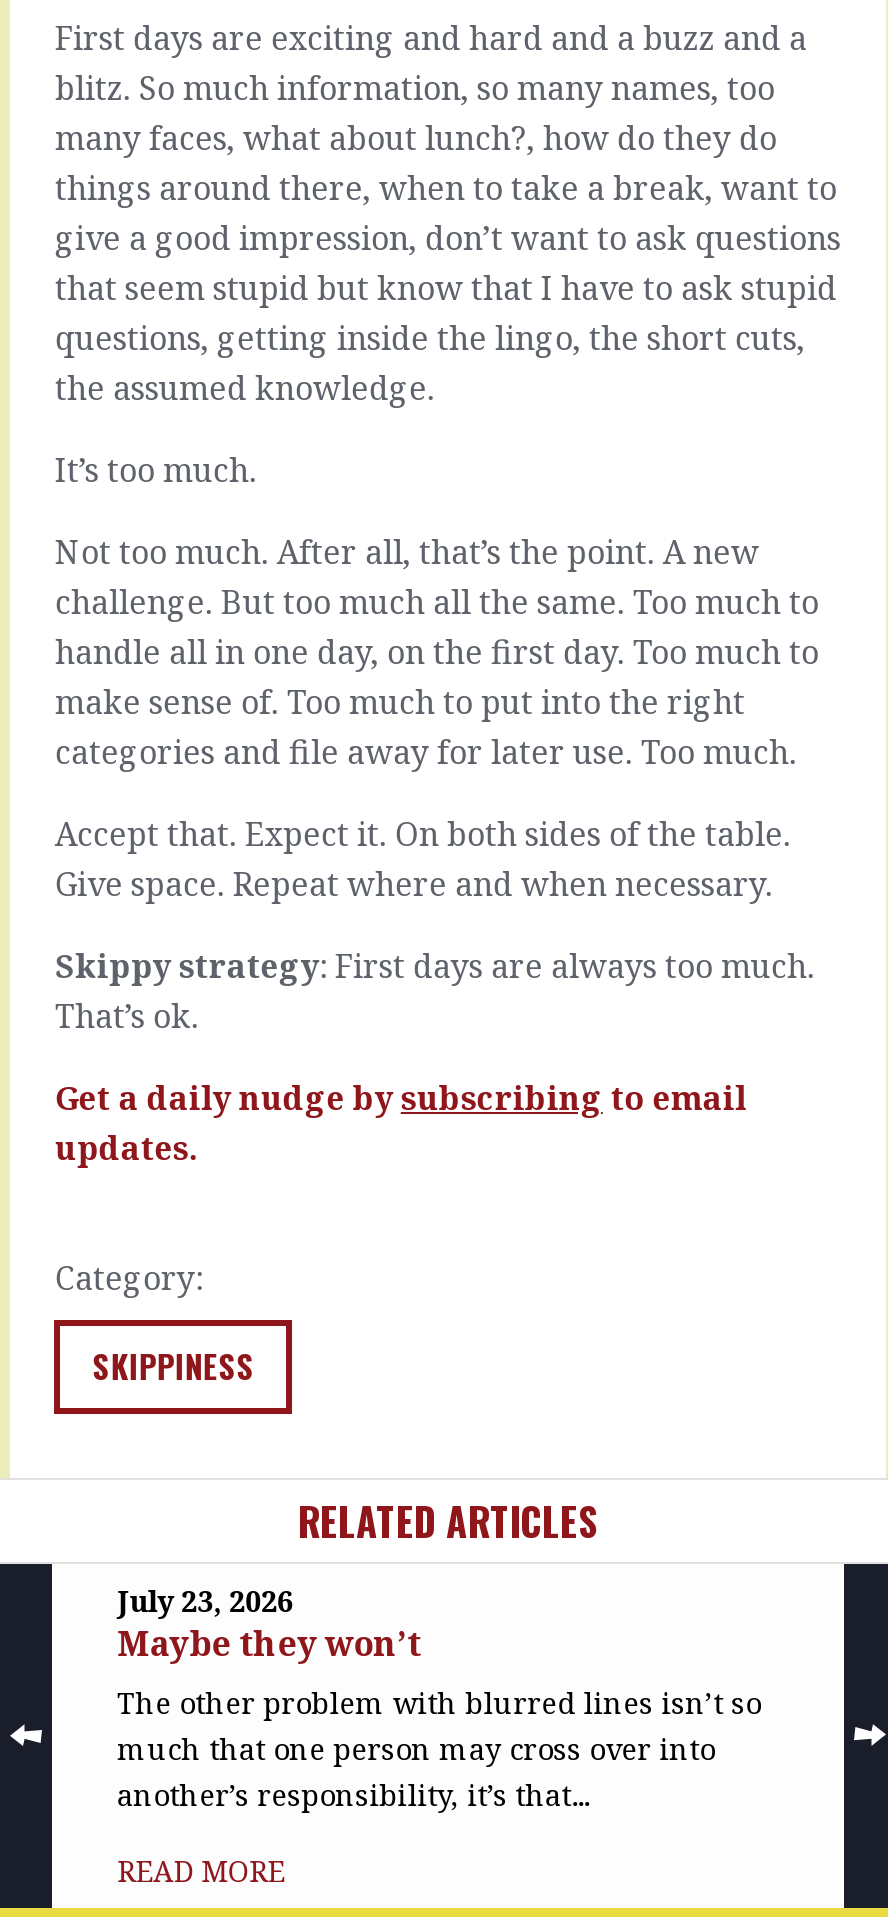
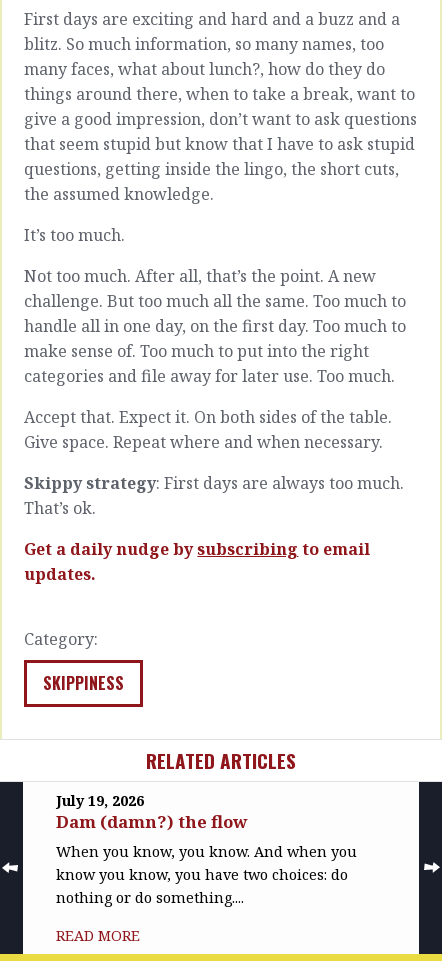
- July 23, 2026
- Maybe they won’t
- The other problem with blurred lines isn’t so
- much that one person may cross over into
- another’s responsibility, it’s that...
+ July 19, 2026
+ Dam (damn?) the flow
+ When you know, you know. And when you
+ know you know, you have two choices: do
+ nothing or do something....
